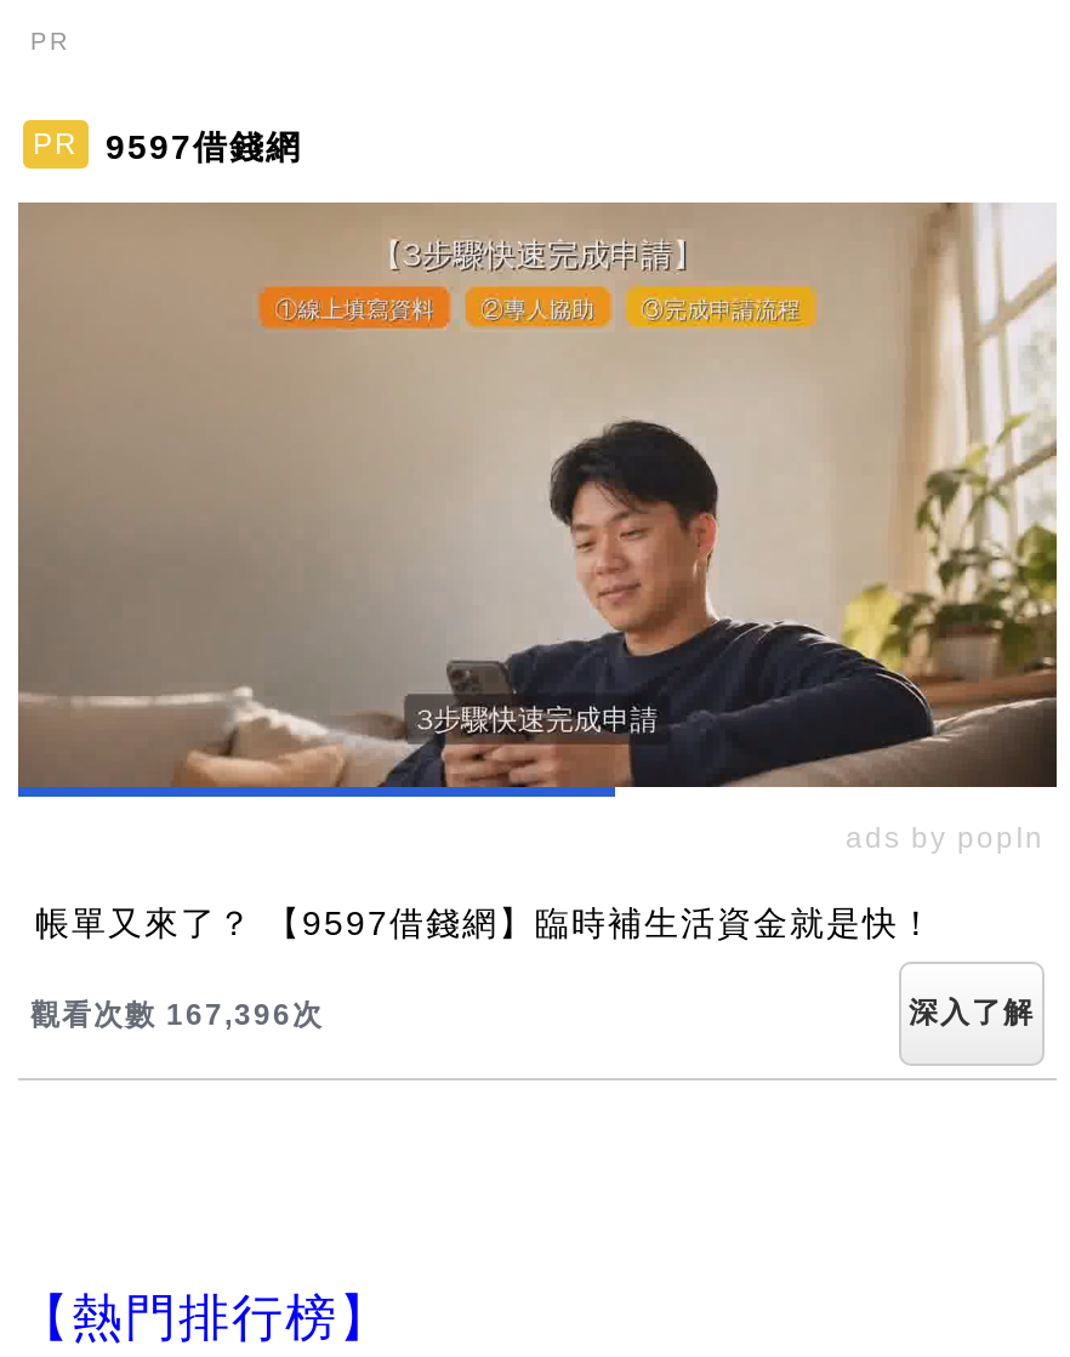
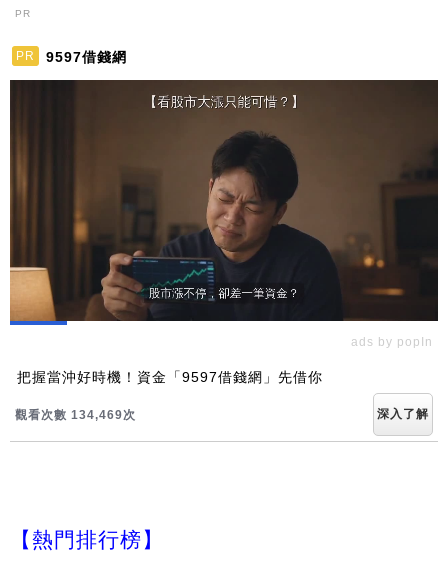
- [image]
+ [image]

- 帳單又來了？ 【9597借錢網】臨時補生活資金就是快！
+ 把握當沖好時機！資金「9597借錢網」先借你

- 觀看次數 167,396次
+ 觀看次數 134,469次
